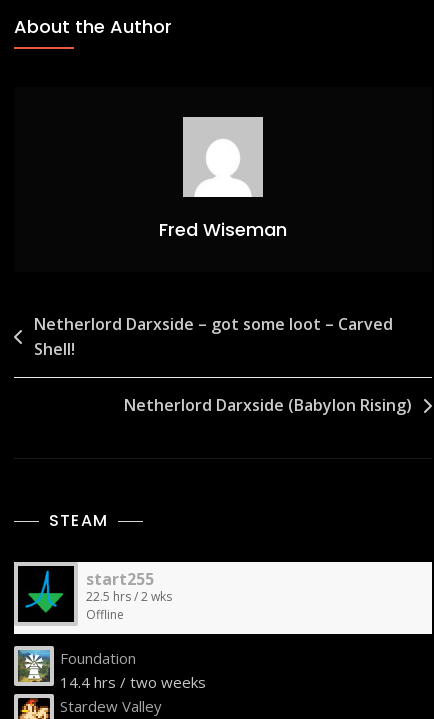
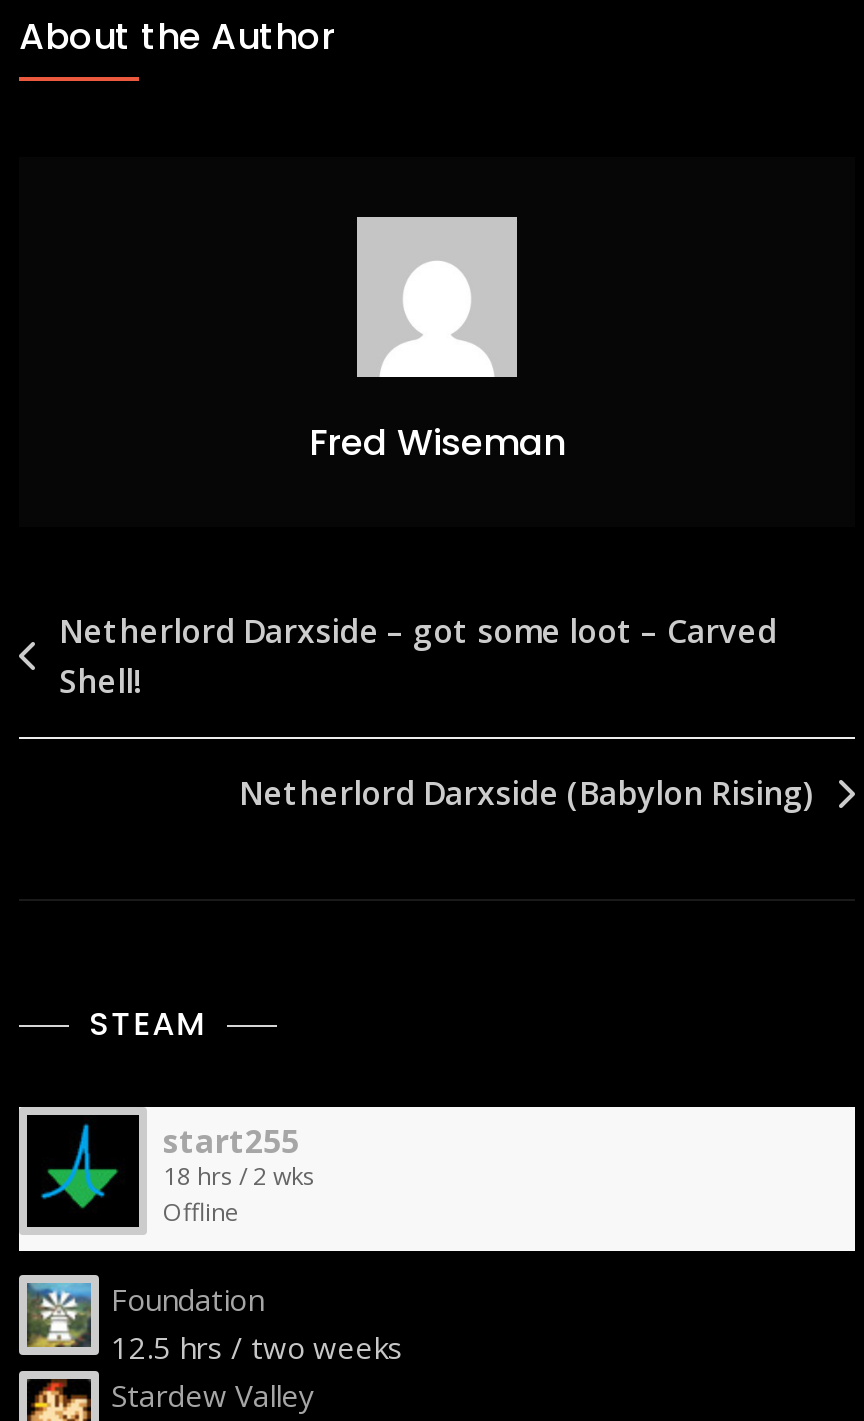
- 22.5 hrs / 2 wks
+ 18 hrs / 2 wks

- 14.4 hrs / two weeks
+ 12.5 hrs / two weeks
